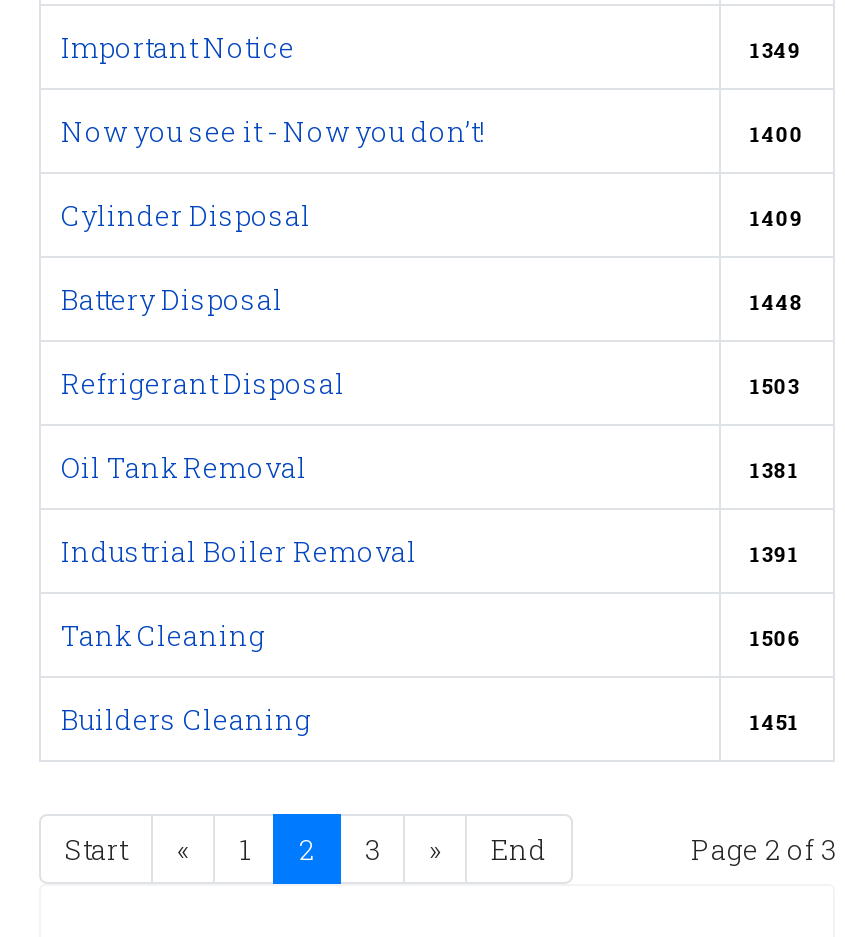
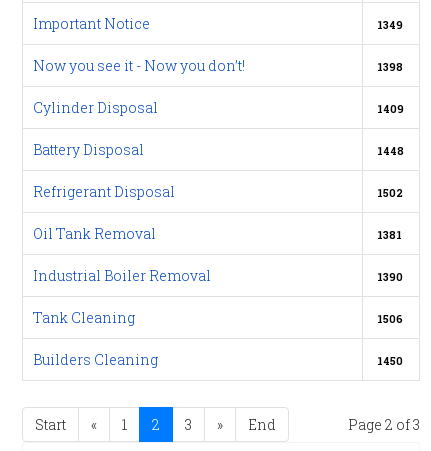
- 1400
+ 1398

- 1503
+ 1502

- 1391
+ 1390

- 1451
+ 1450
